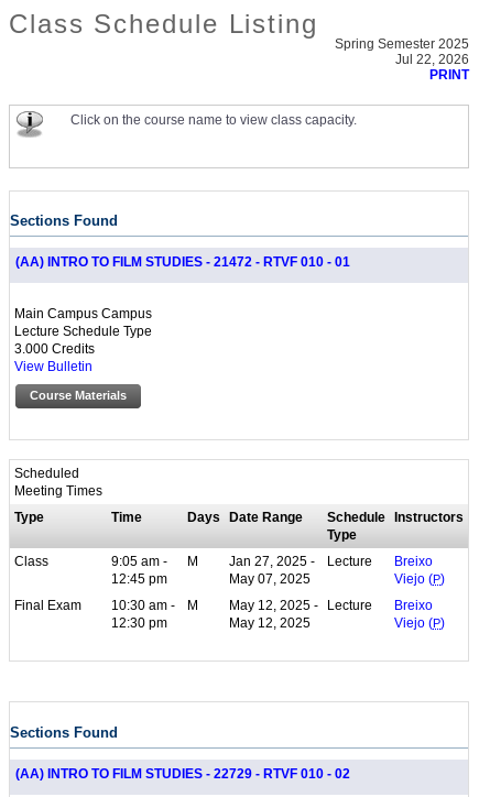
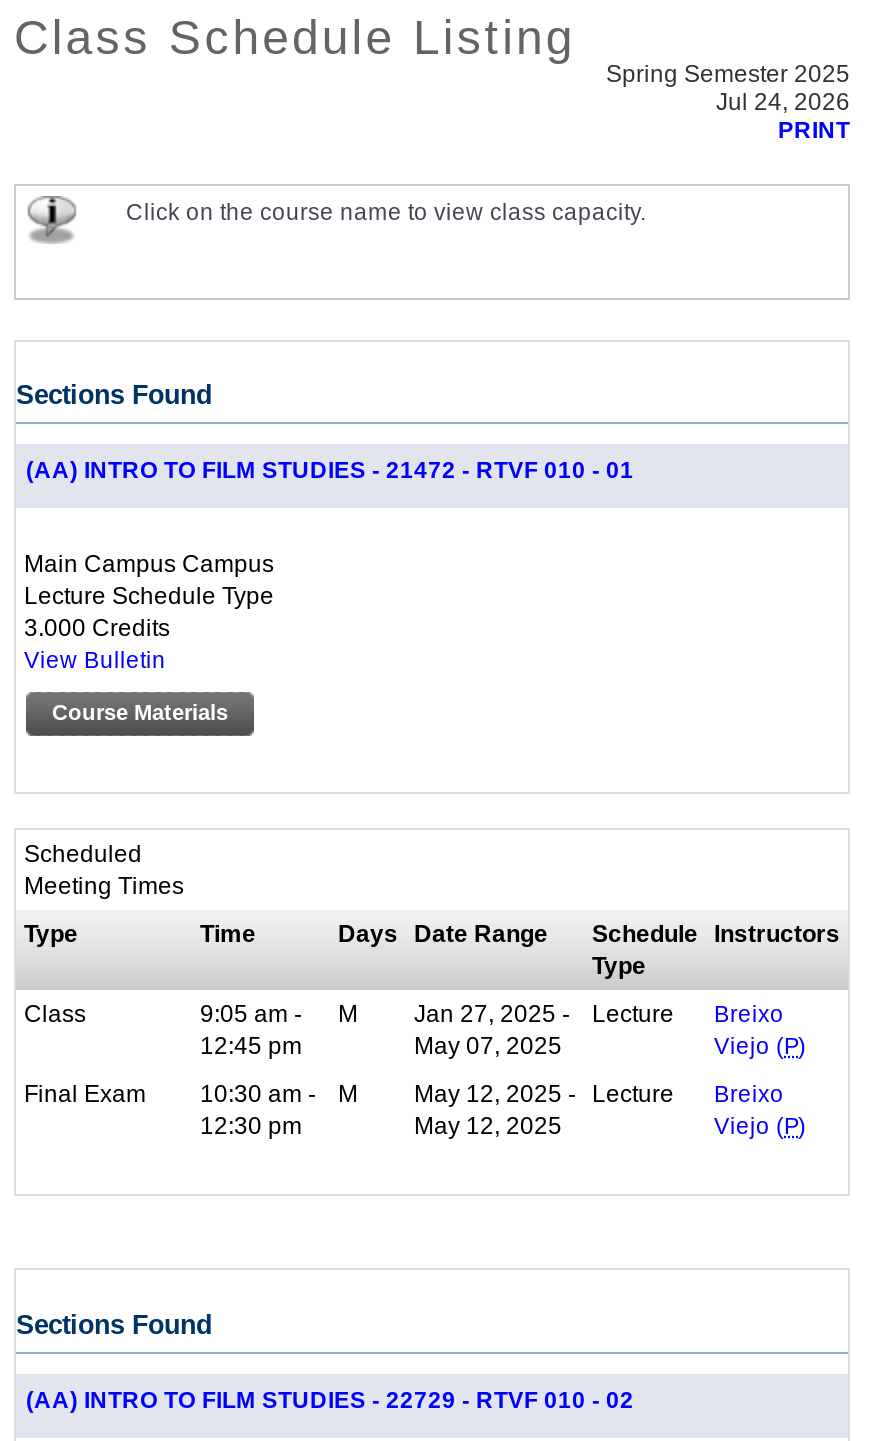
- Jul 22, 2026
+ Jul 24, 2026
